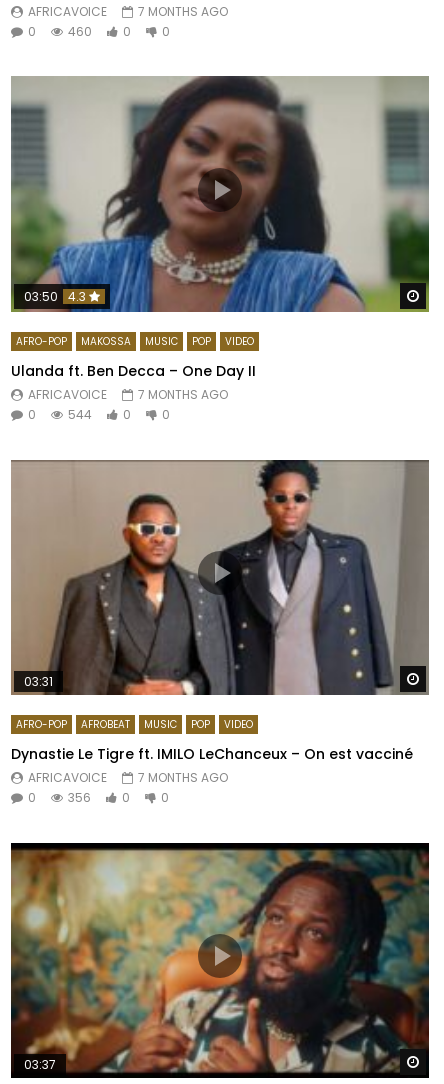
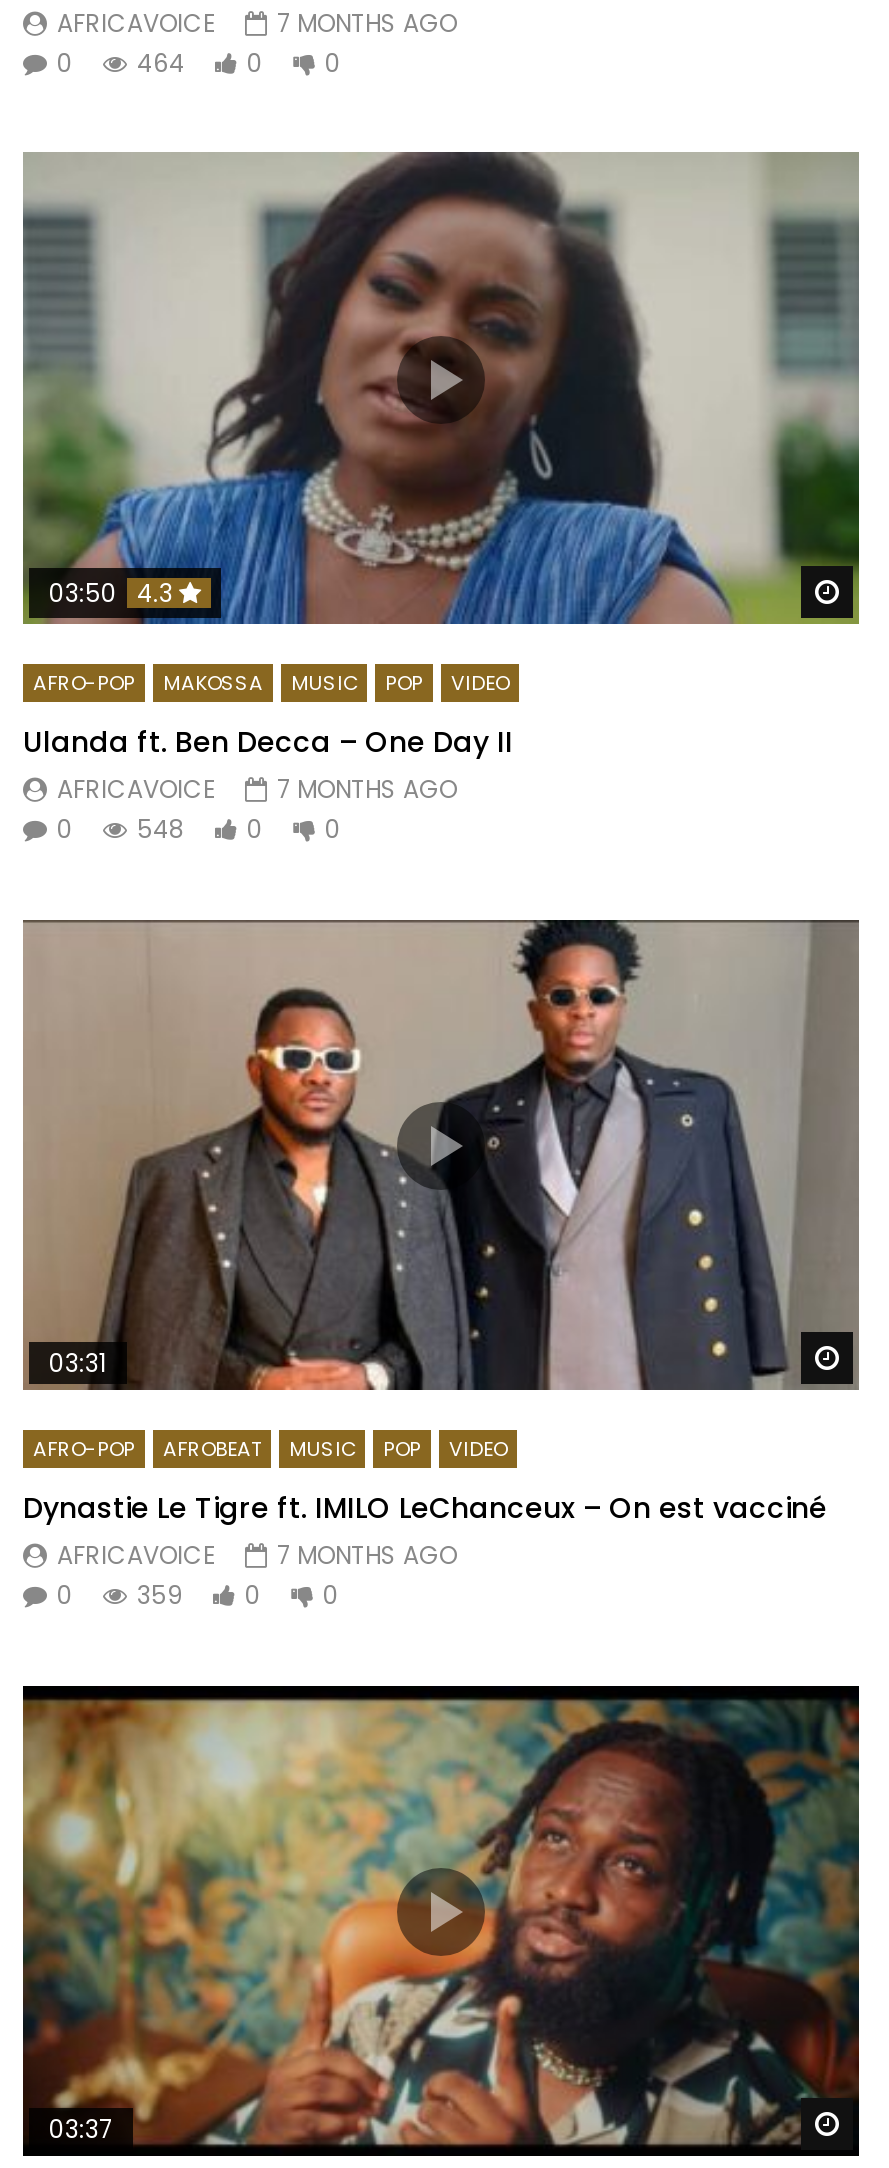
- 0 460 0 0
+ 0 464 0 0

- 0 544 0 0
+ 0 548 0 0

- 0 356 0 0
+ 0 359 0 0
